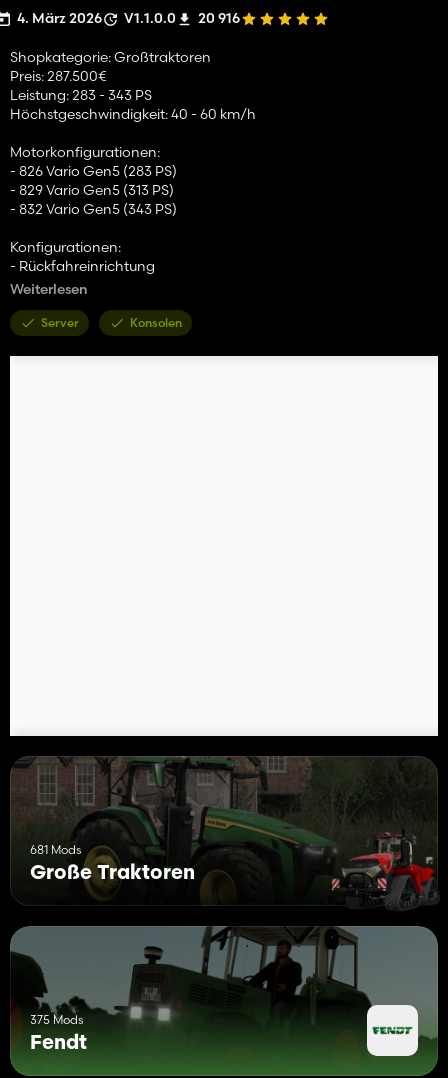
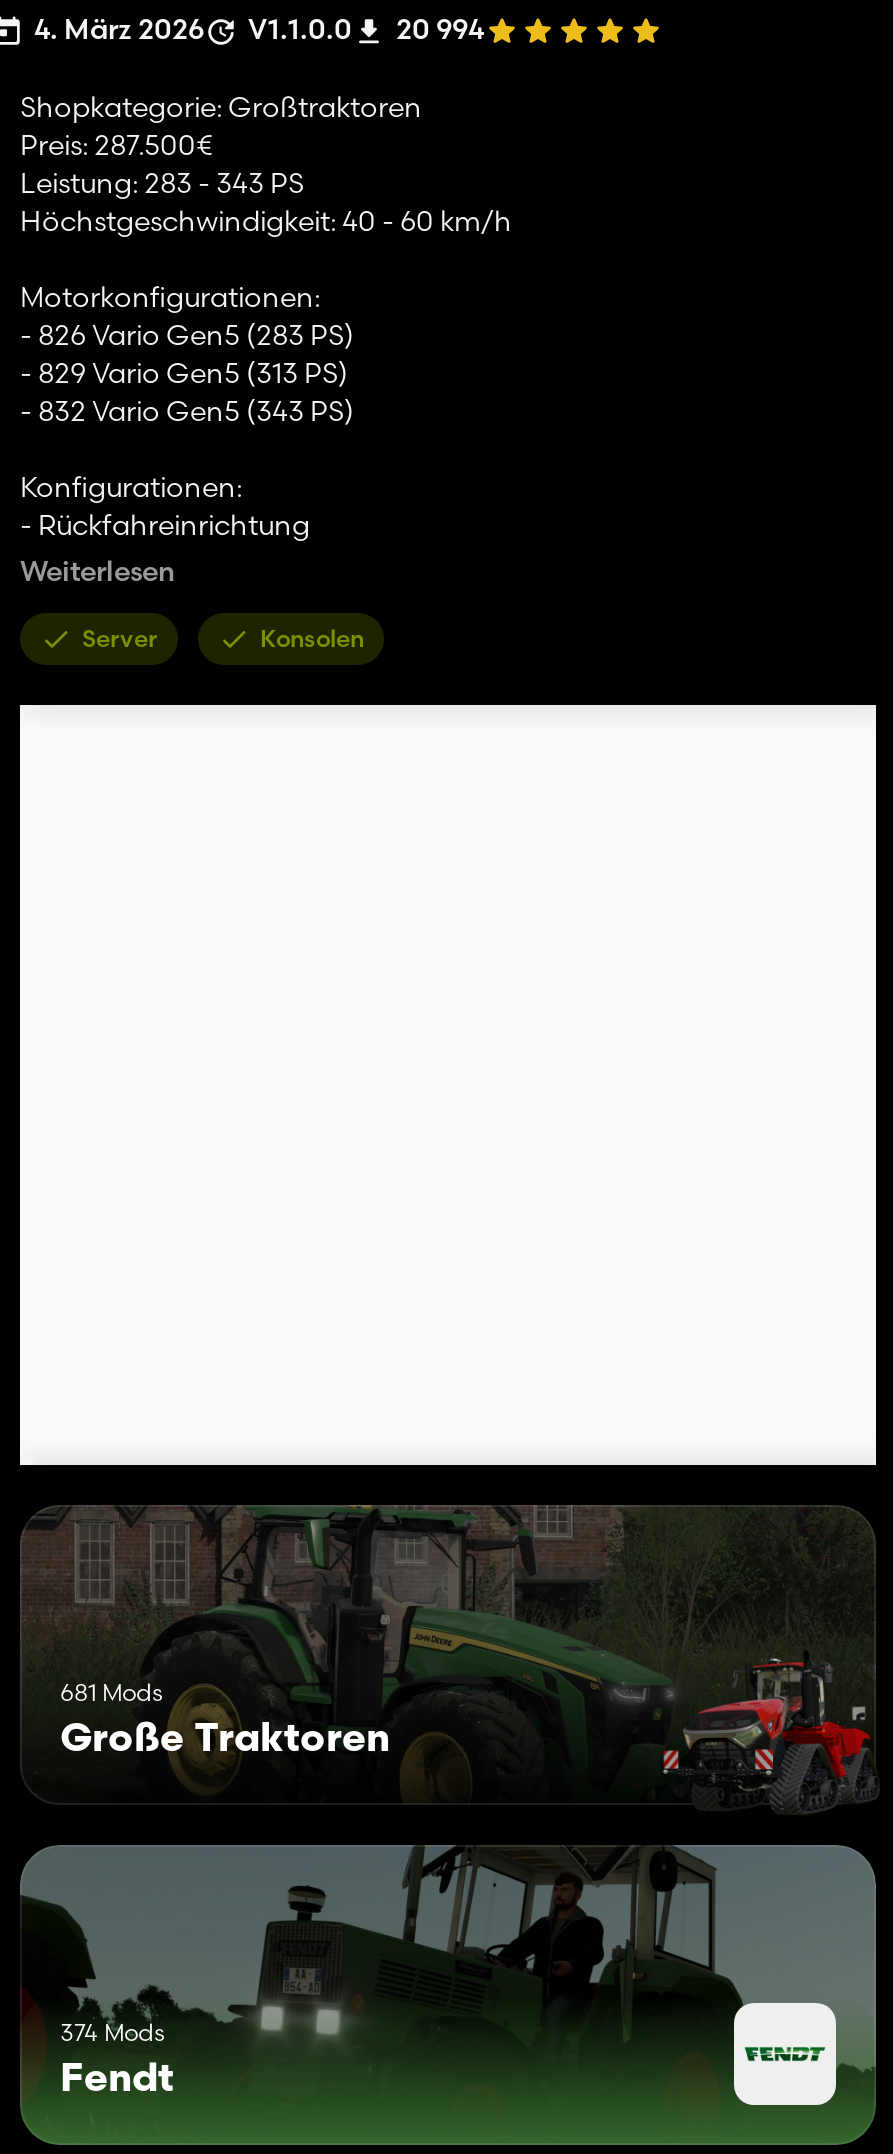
- 4. März 2026 V1.1.0.0 20 916
+ 4. März 2026 V1.1.0.0 20 994

- 375 Mods
+ 374 Mods
